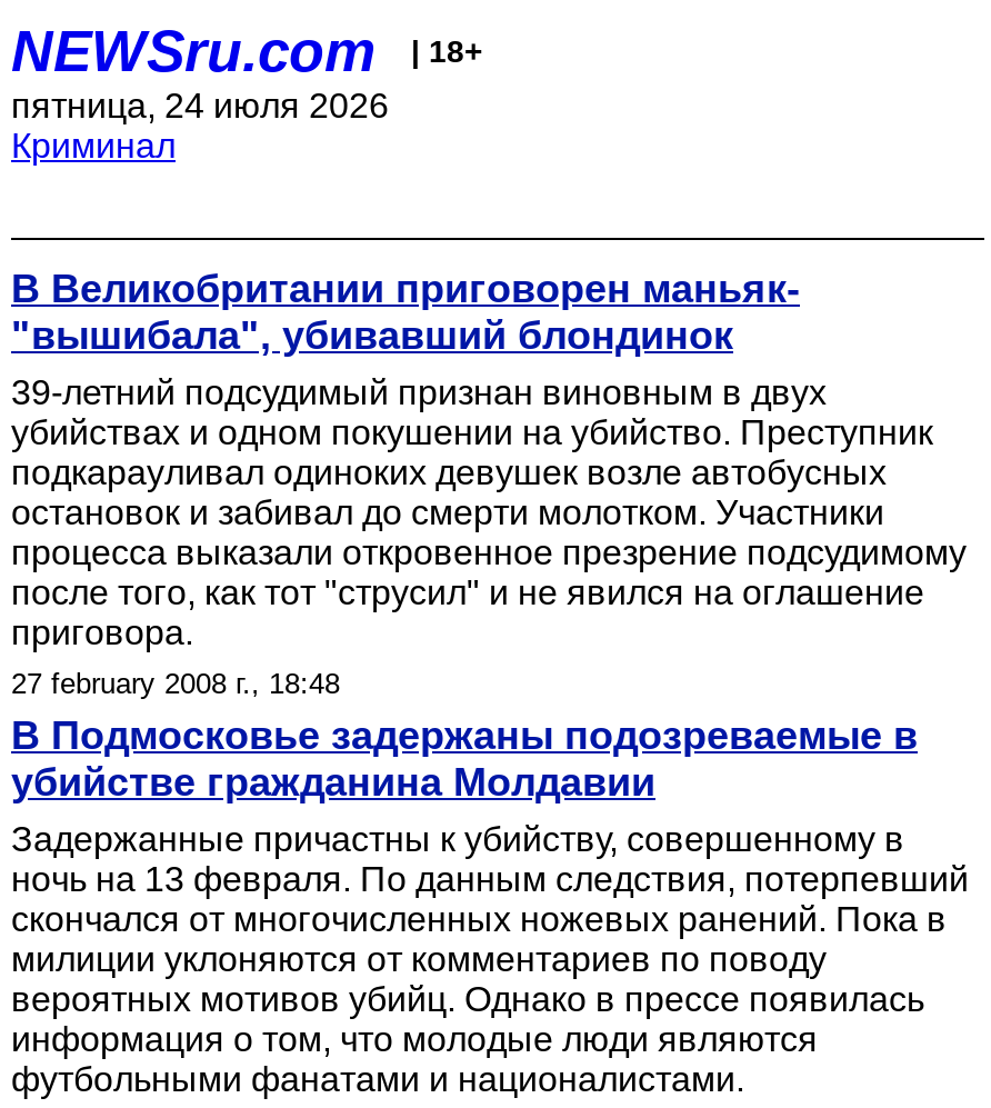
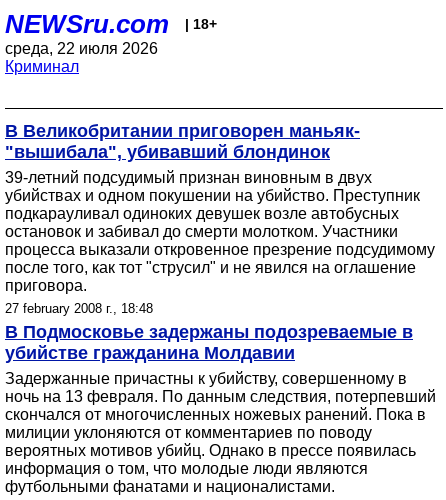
- пятница, 24 июля 2026
+ среда, 22 июля 2026
